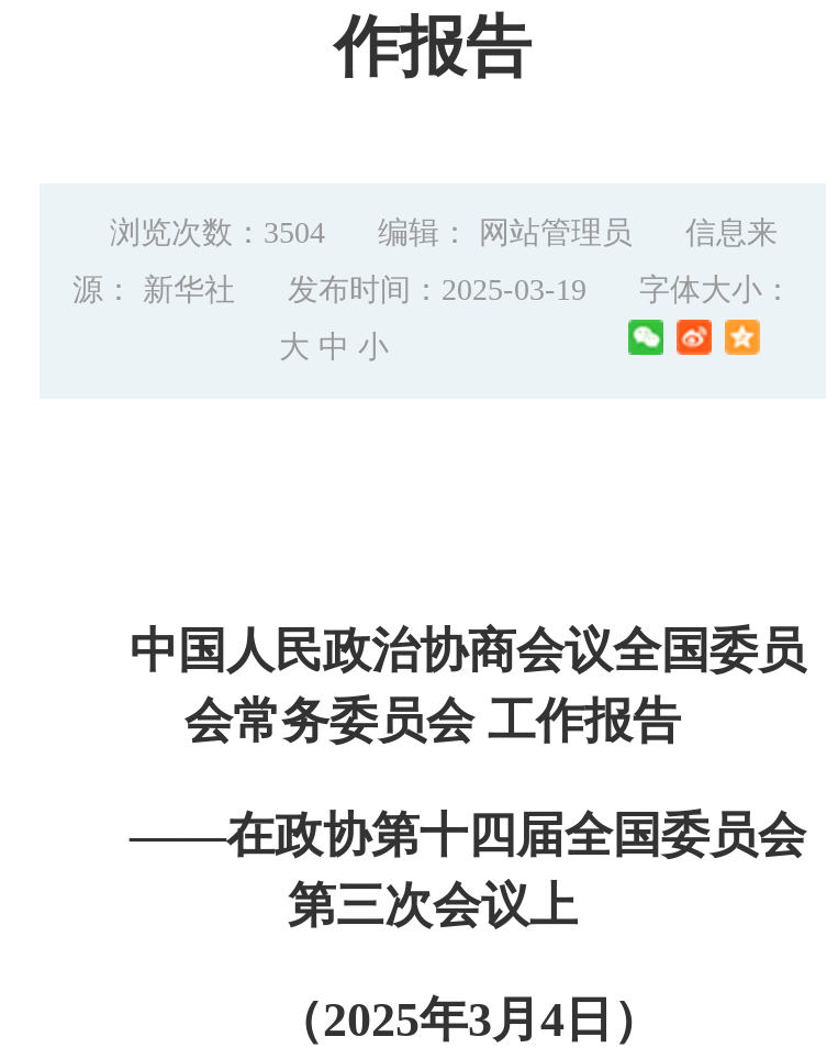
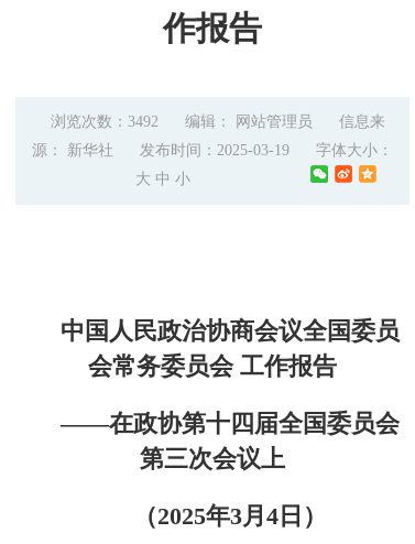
- 浏览次数：3504 编辑： 网站管理员 信息来
+ 浏览次数：3492 编辑： 网站管理员 信息来
